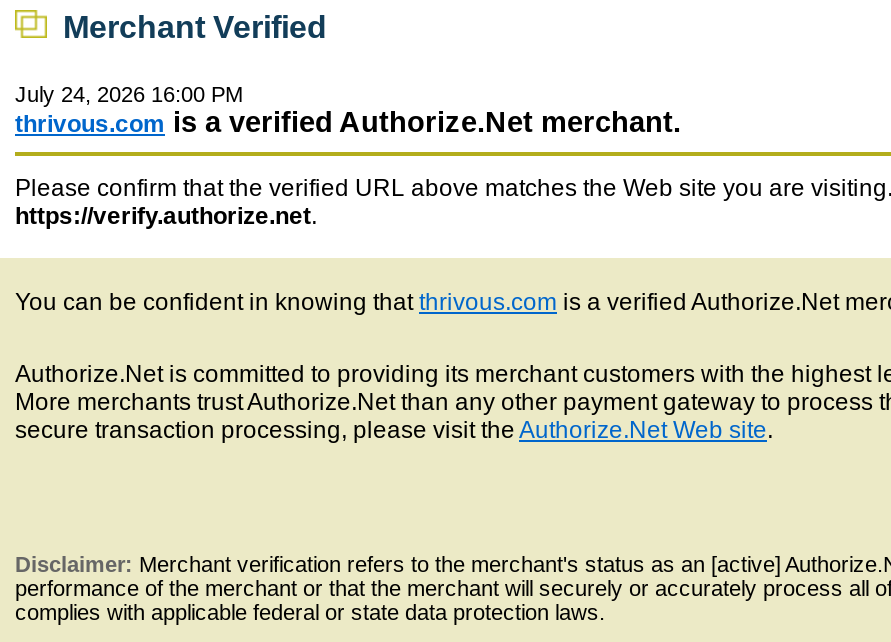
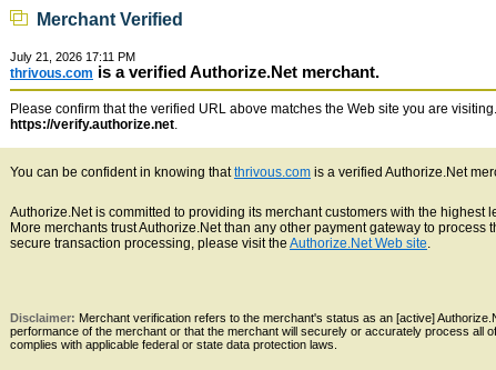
- July 24, 2026 16:00 PM
+ July 21, 2026 17:11 PM
